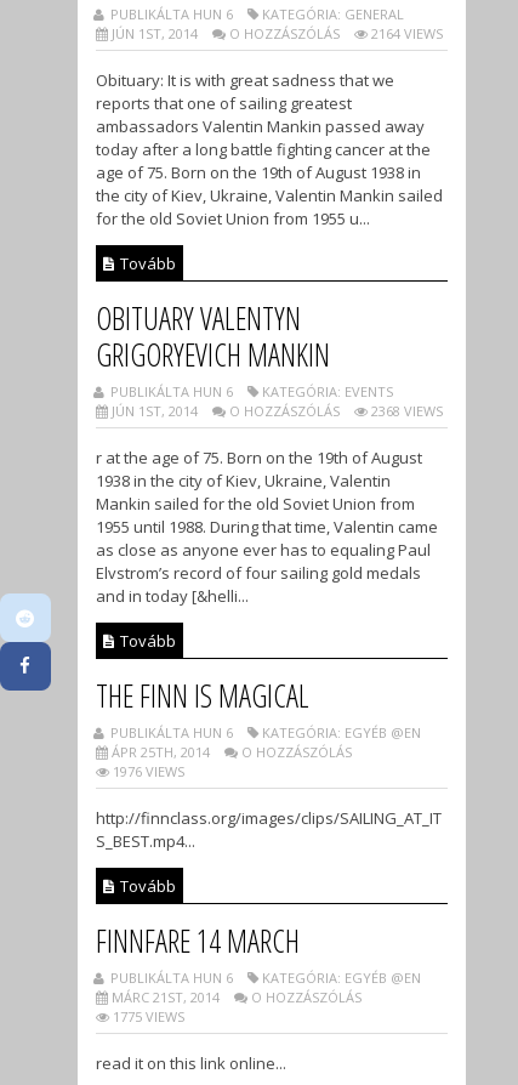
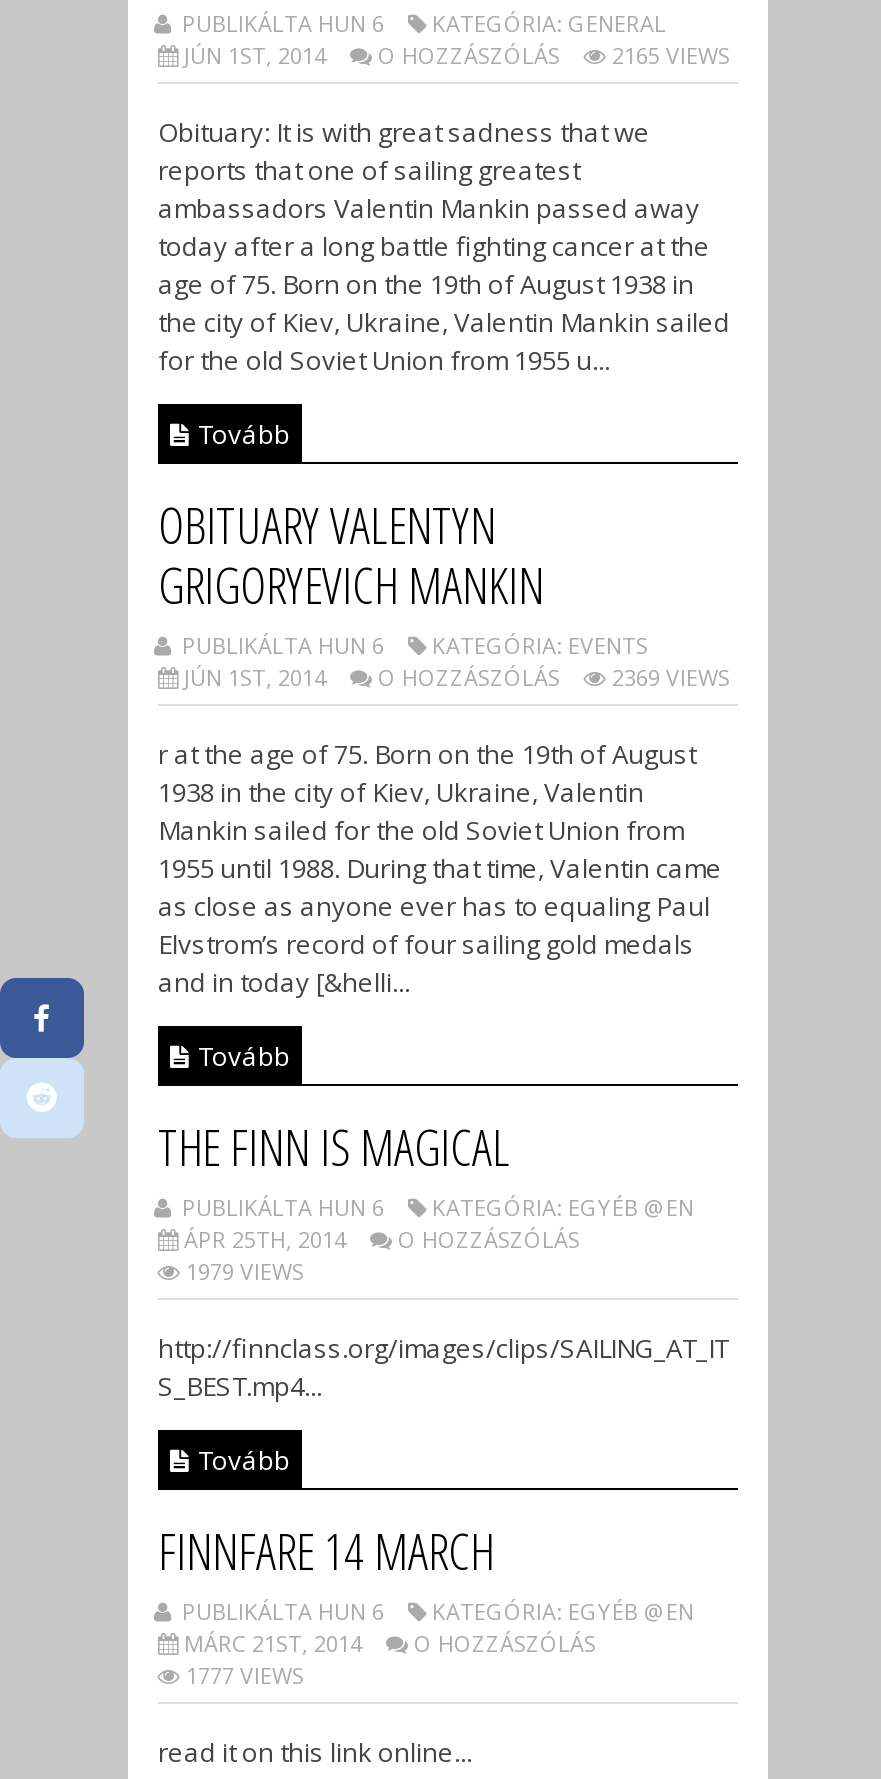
- JÚN 1ST, 2014 O HOZZÁSZÓLÁS 2164 VIEWS
+ JÚN 1ST, 2014 O HOZZÁSZÓLÁS 2165 VIEWS

- JÚN 1ST, 2014 O HOZZÁSZÓLÁS 2368 VIEWS
+ JÚN 1ST, 2014 O HOZZÁSZÓLÁS 2369 VIEWS

- [image]
+ [image]

- 1976 VIEWS
+ 1979 VIEWS

- 1775 VIEWS
+ 1777 VIEWS
